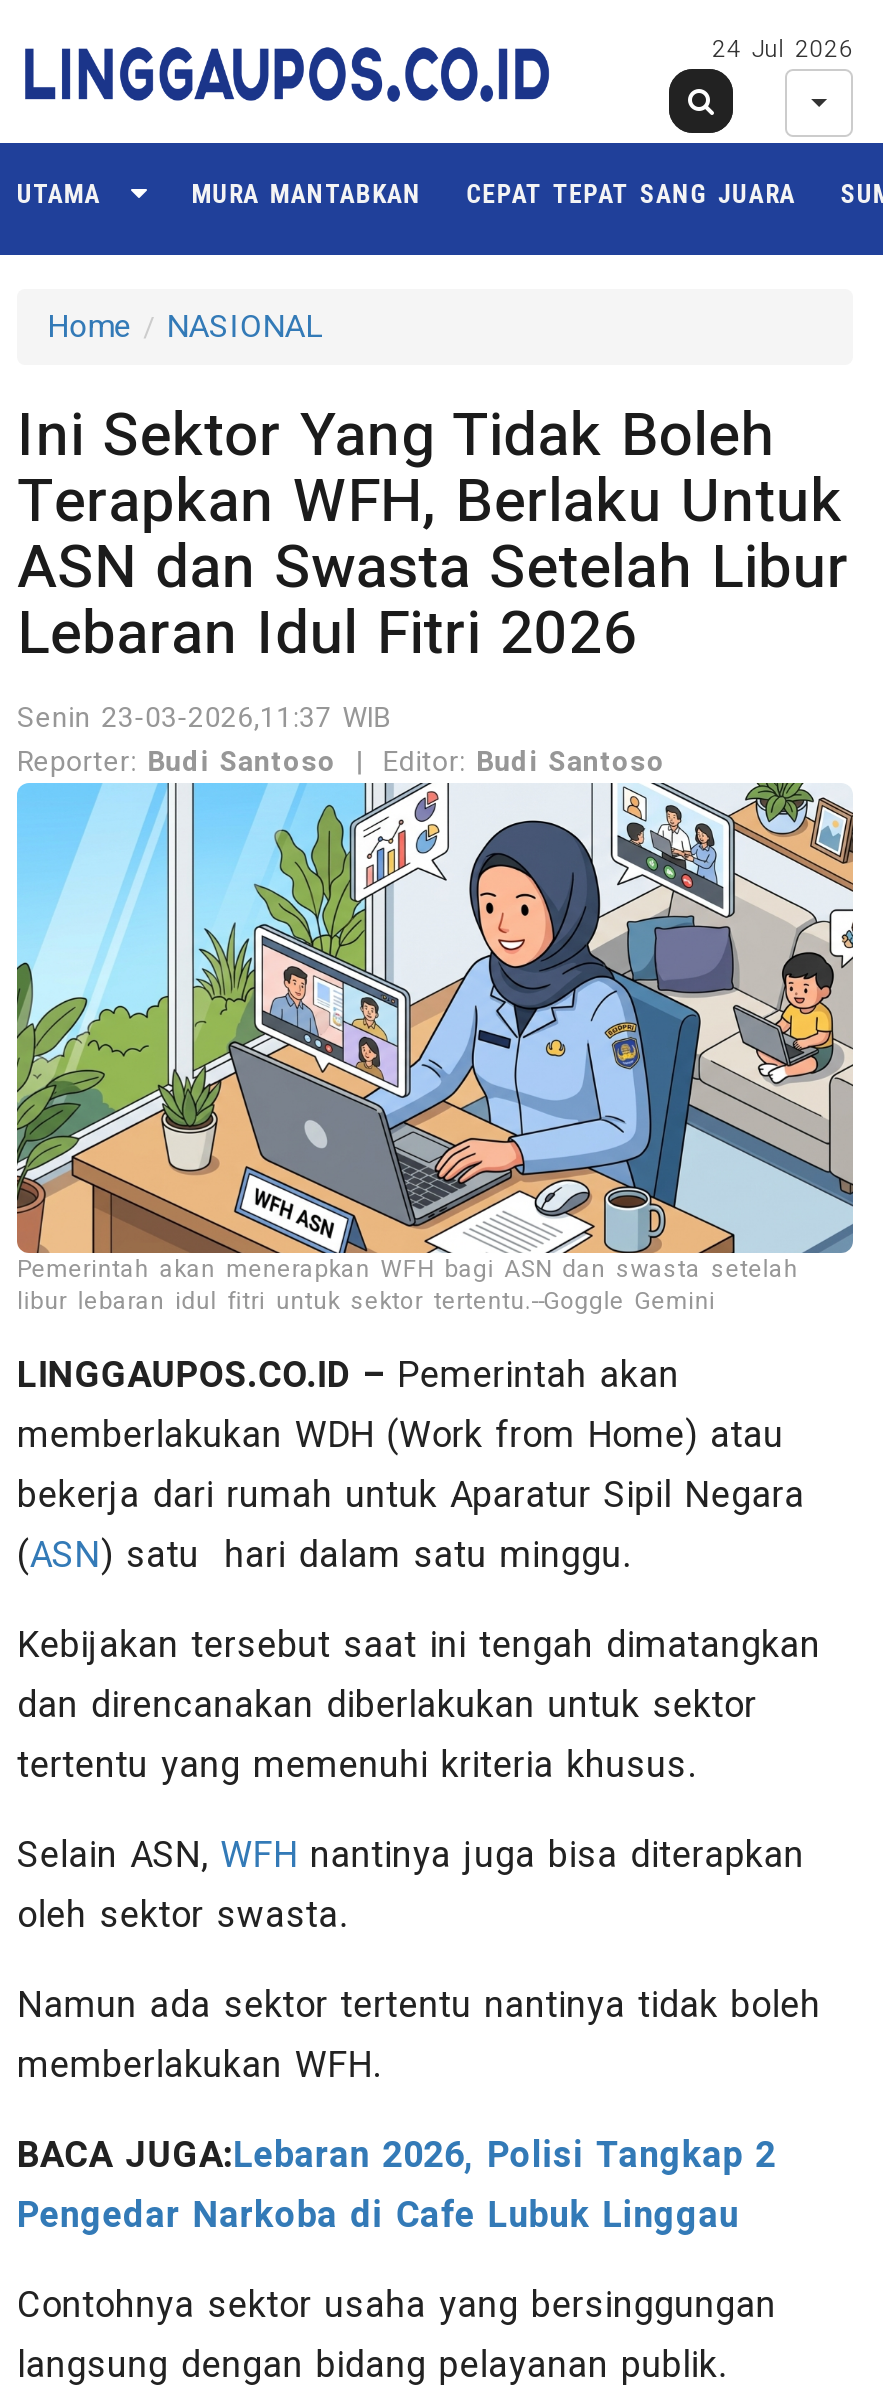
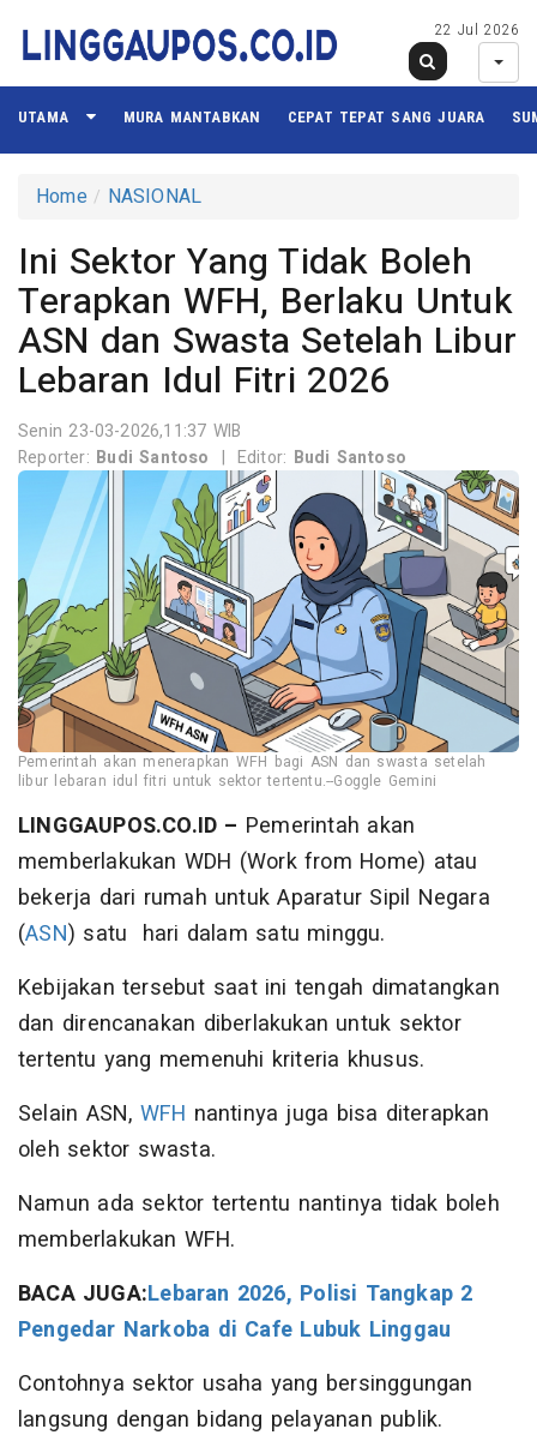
- 24 Jul 2026
+ 22 Jul 2026
